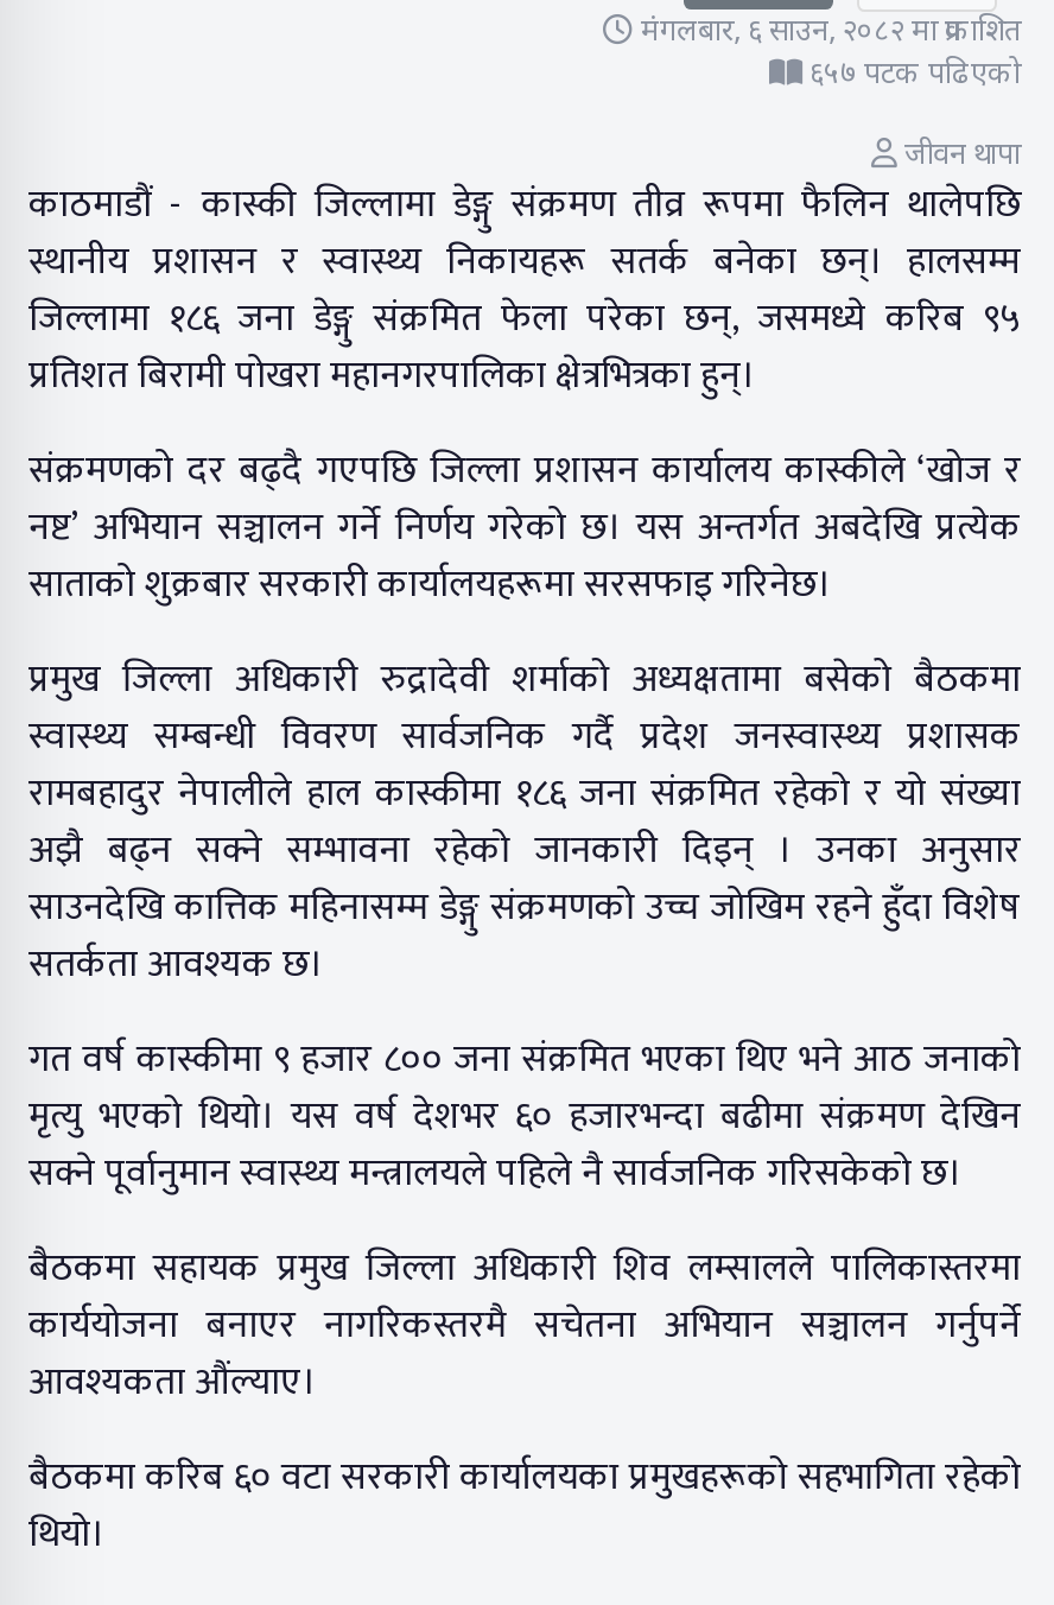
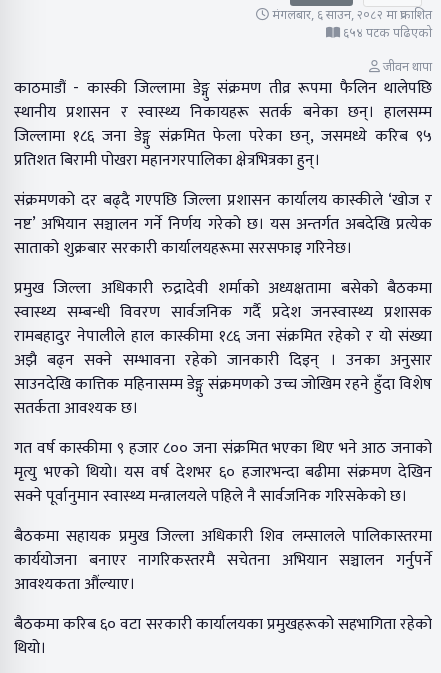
- ६५७ पटक पढिएको
+ ६५४ पटक पढिएको
